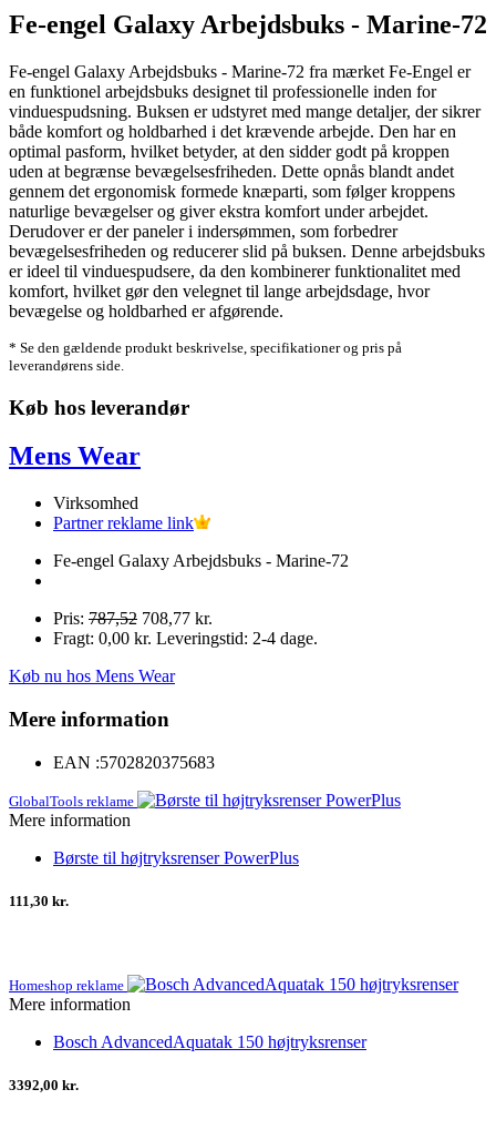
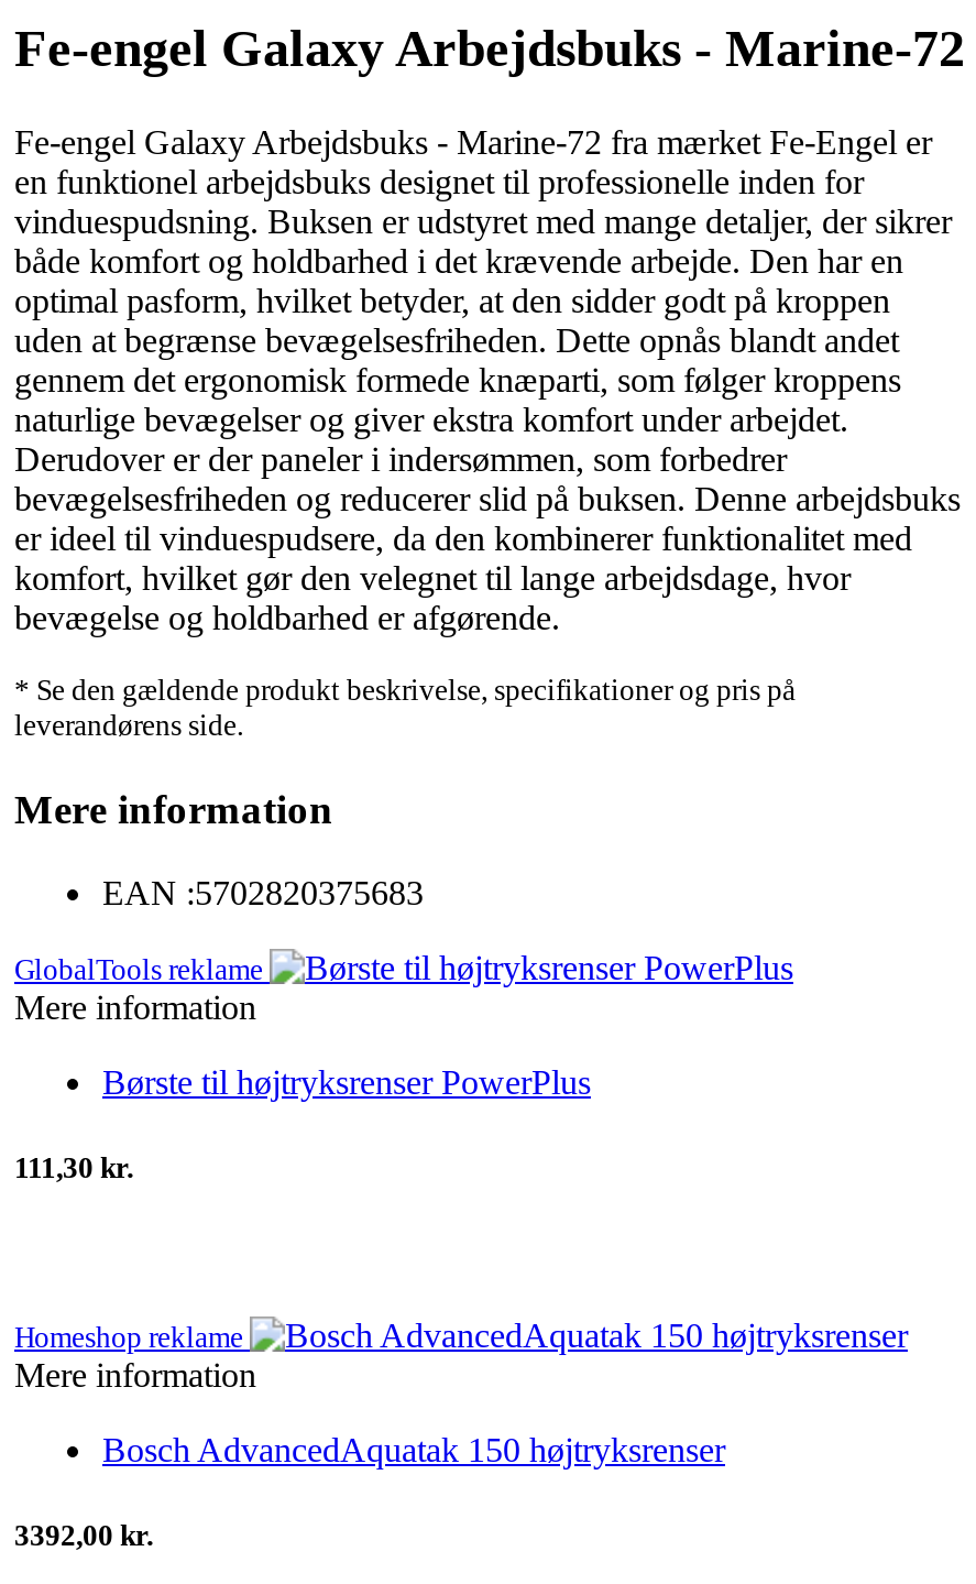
- Køb hos leverandør
- Mens Wear
- Virksomhed
- Partner reklame link
- Fe-engel Galaxy Arbejdsbuks - Marine-72
- Pris: 787,52 708,77 kr.
- Fragt: 0,00 kr. Leveringstid: 2-4 dage.
- Køb nu hos Mens Wear
